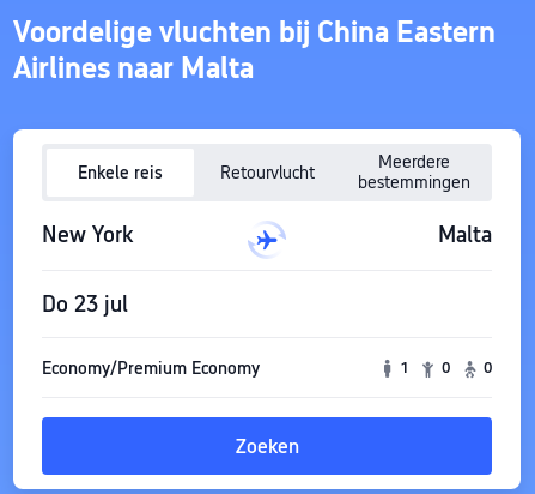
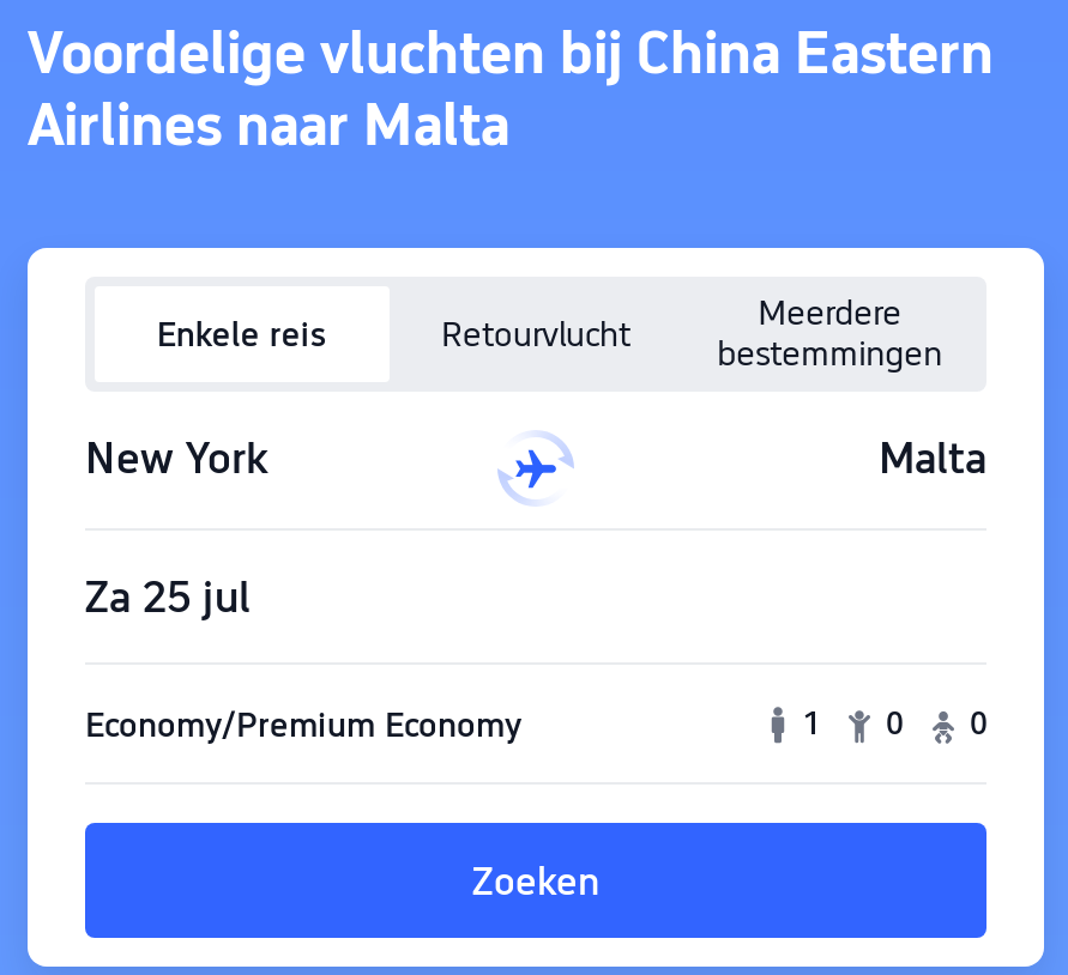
- Do 23 jul
+ Za 25 jul
